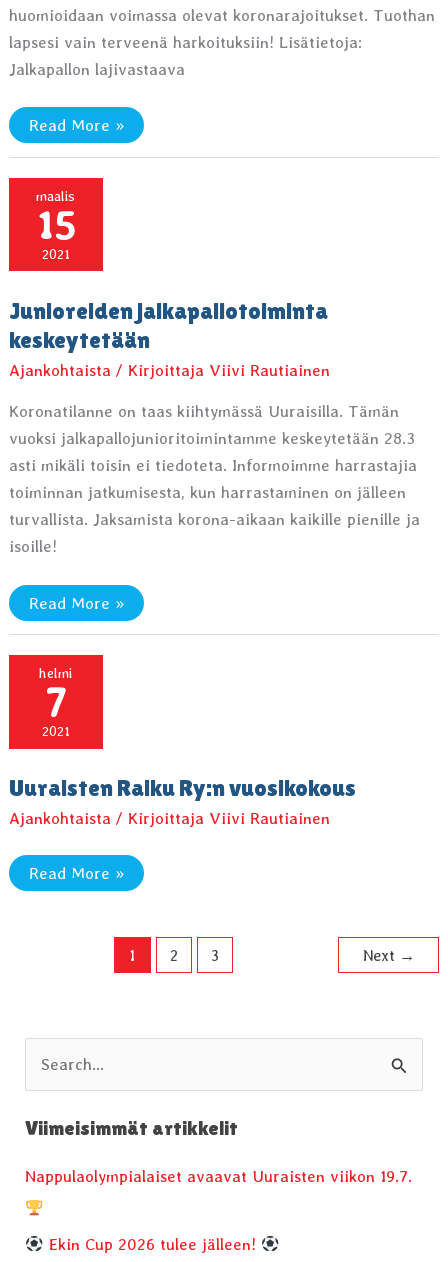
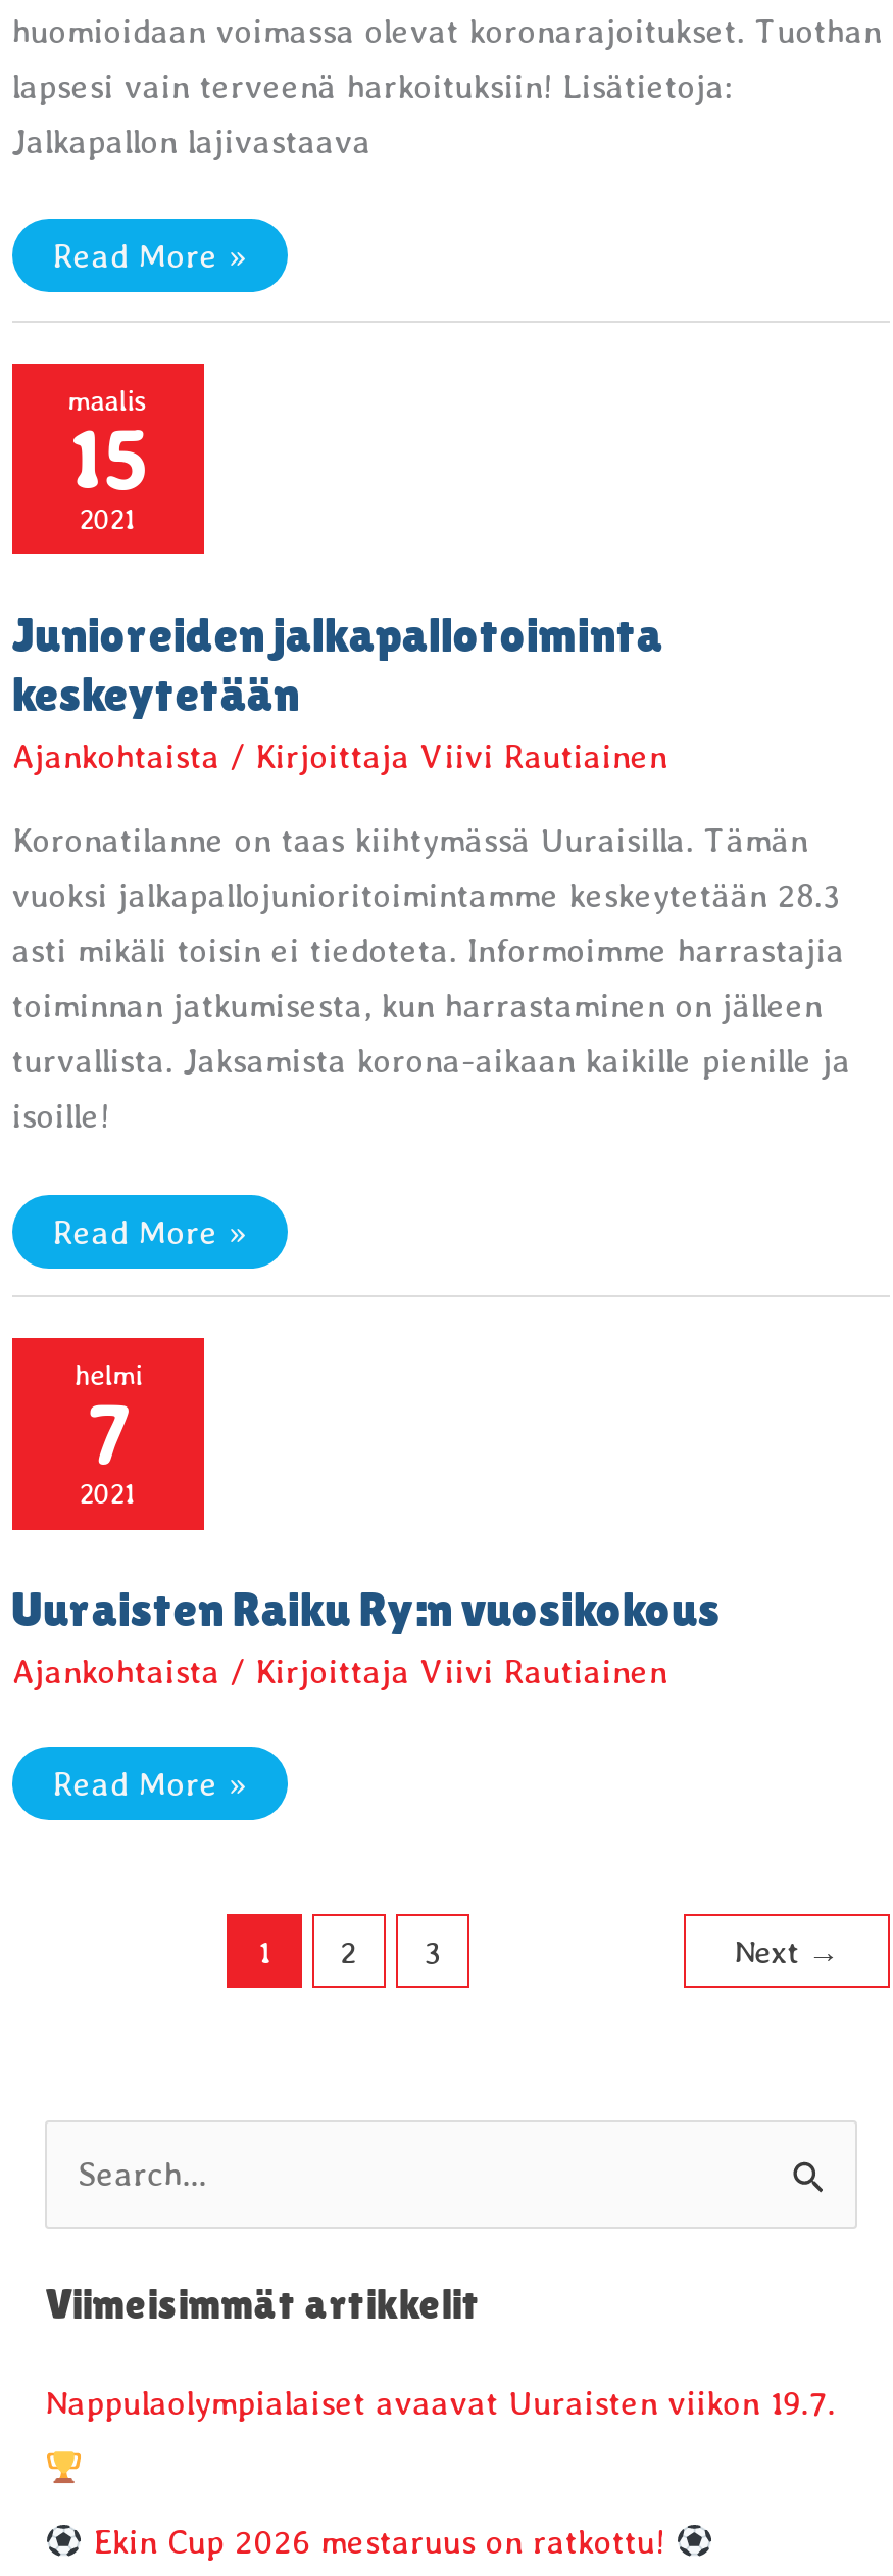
- Ekin Cup 2026 tulee jälleen!
+ Ekin Cup 2026 mestaruus on ratkottu!
